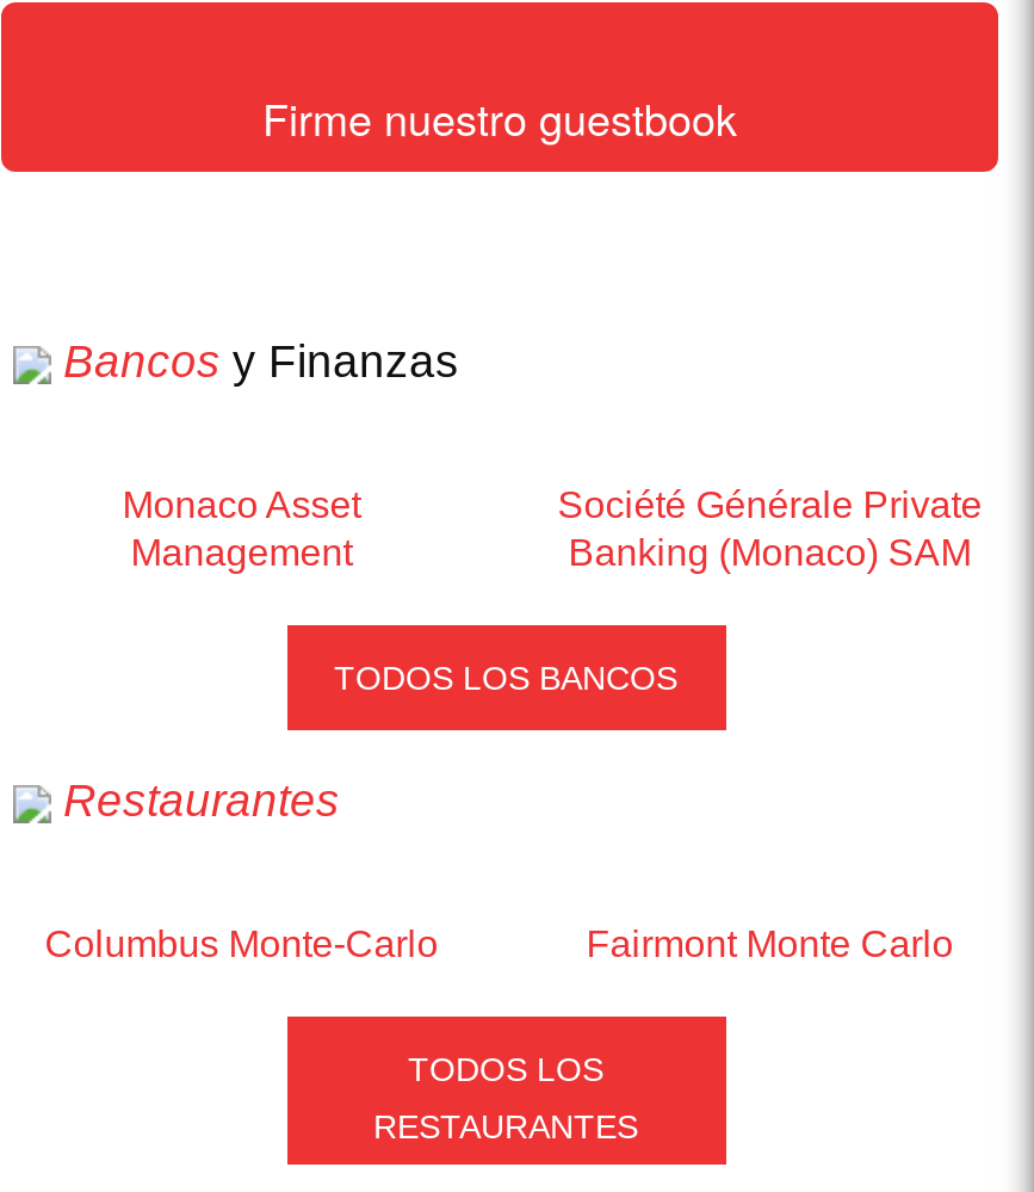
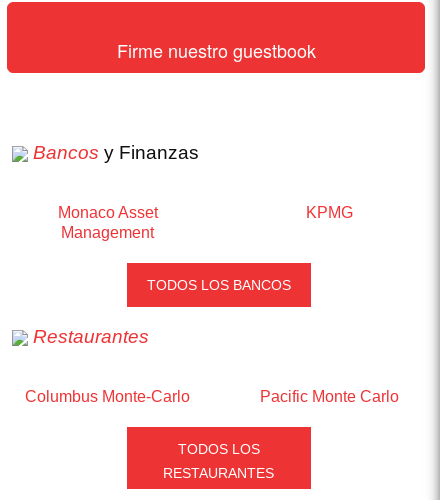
- Société Générale Private
- Banking (Monaco) SAM
+ KPMG

- Fairmont Monte Carlo
+ Pacific Monte Carlo
